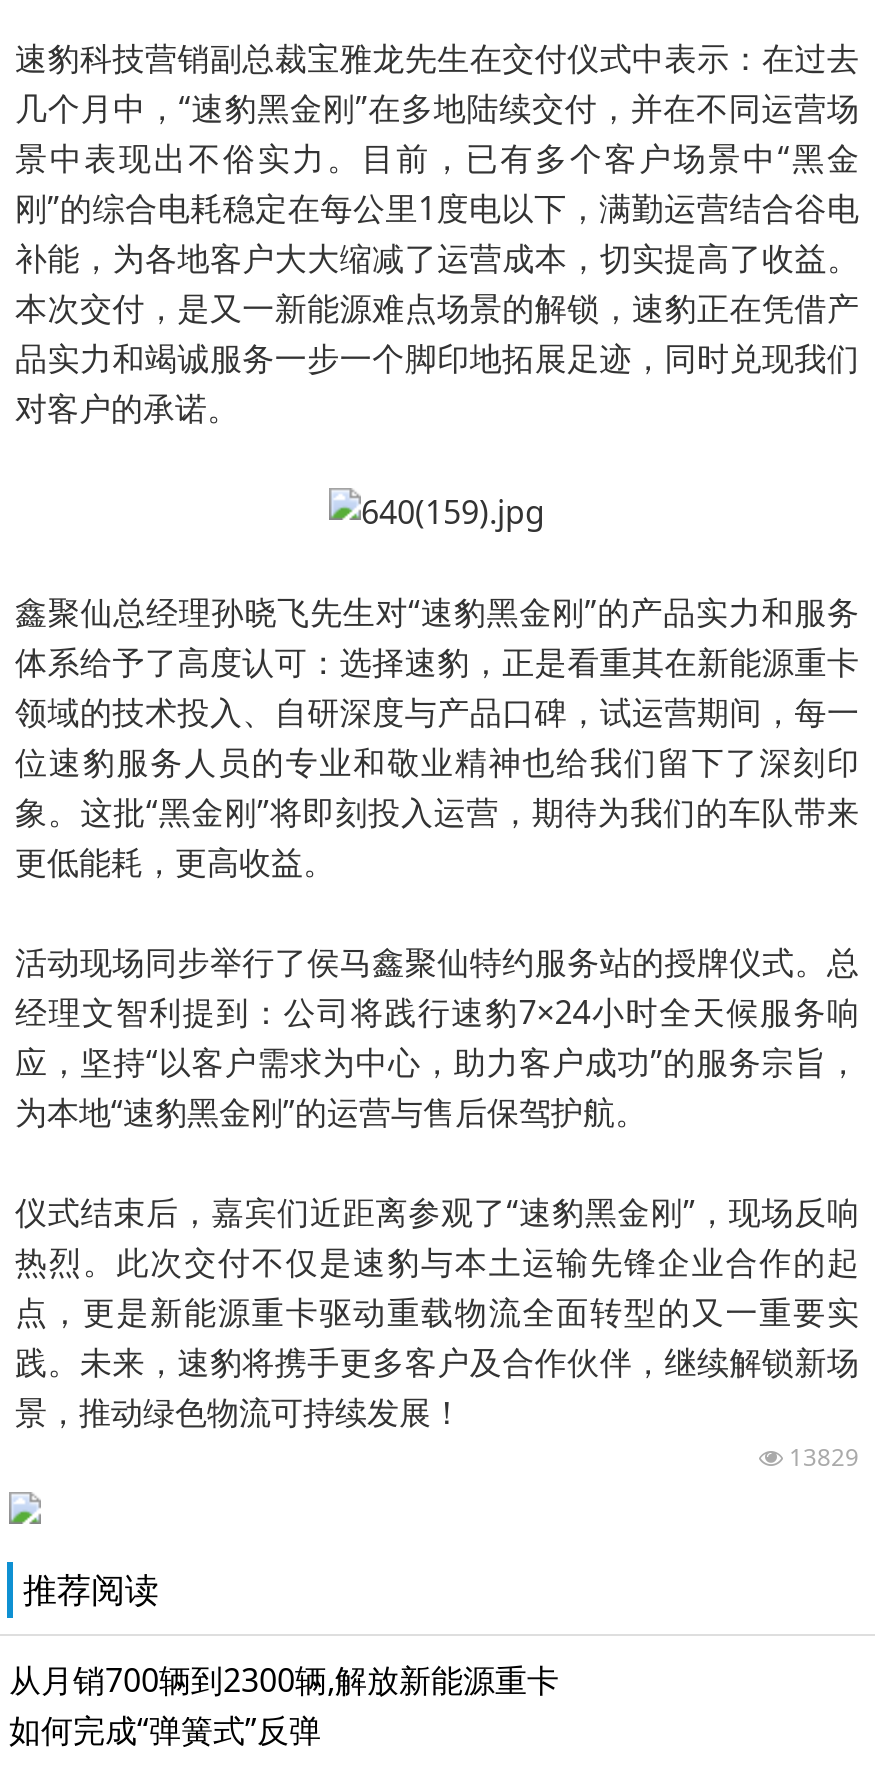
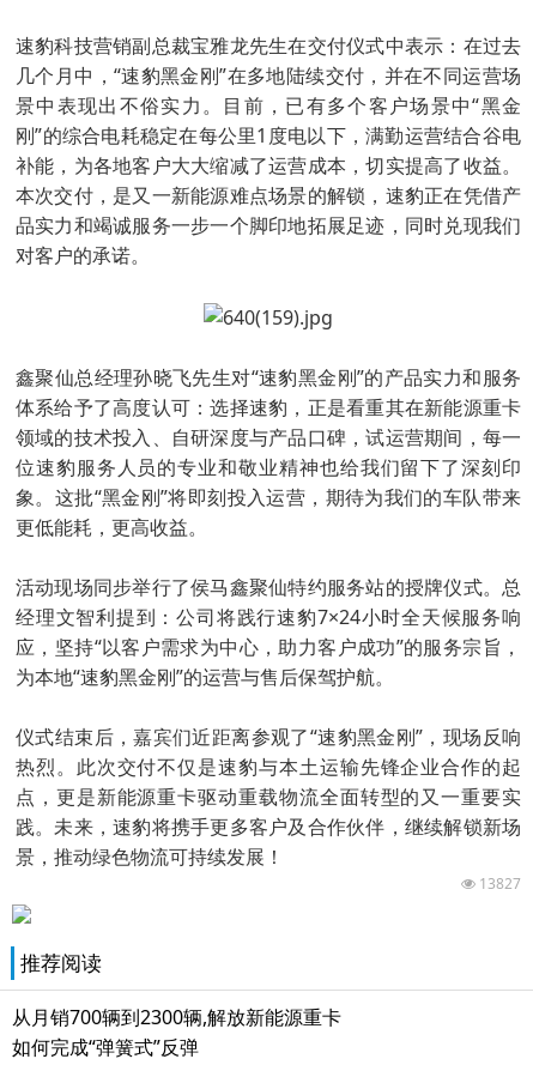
- 13829
+ 13827
